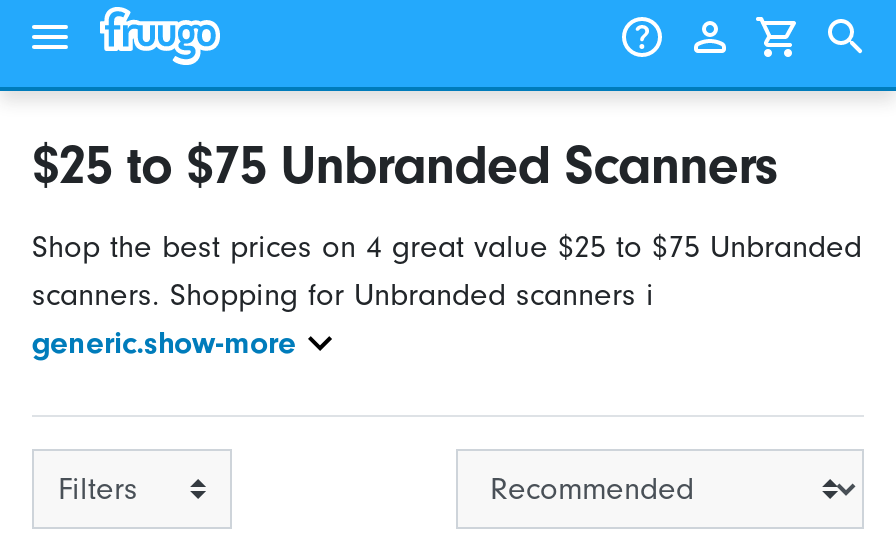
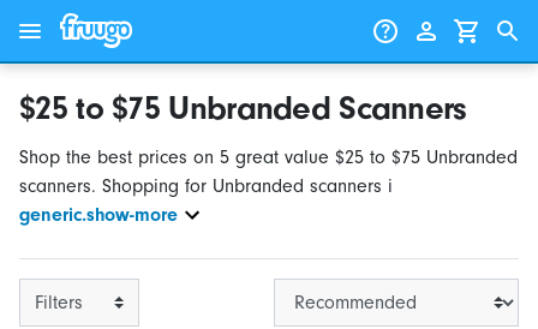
- Shop the best prices on 4 great value $25 to $75 Unbranded
+ Shop the best prices on 5 great value $25 to $75 Unbranded
